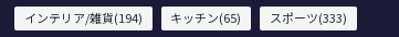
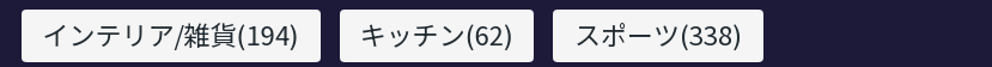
- キッチン(65)
+ キッチン(62)

- スポーツ(333)
+ スポーツ(338)
